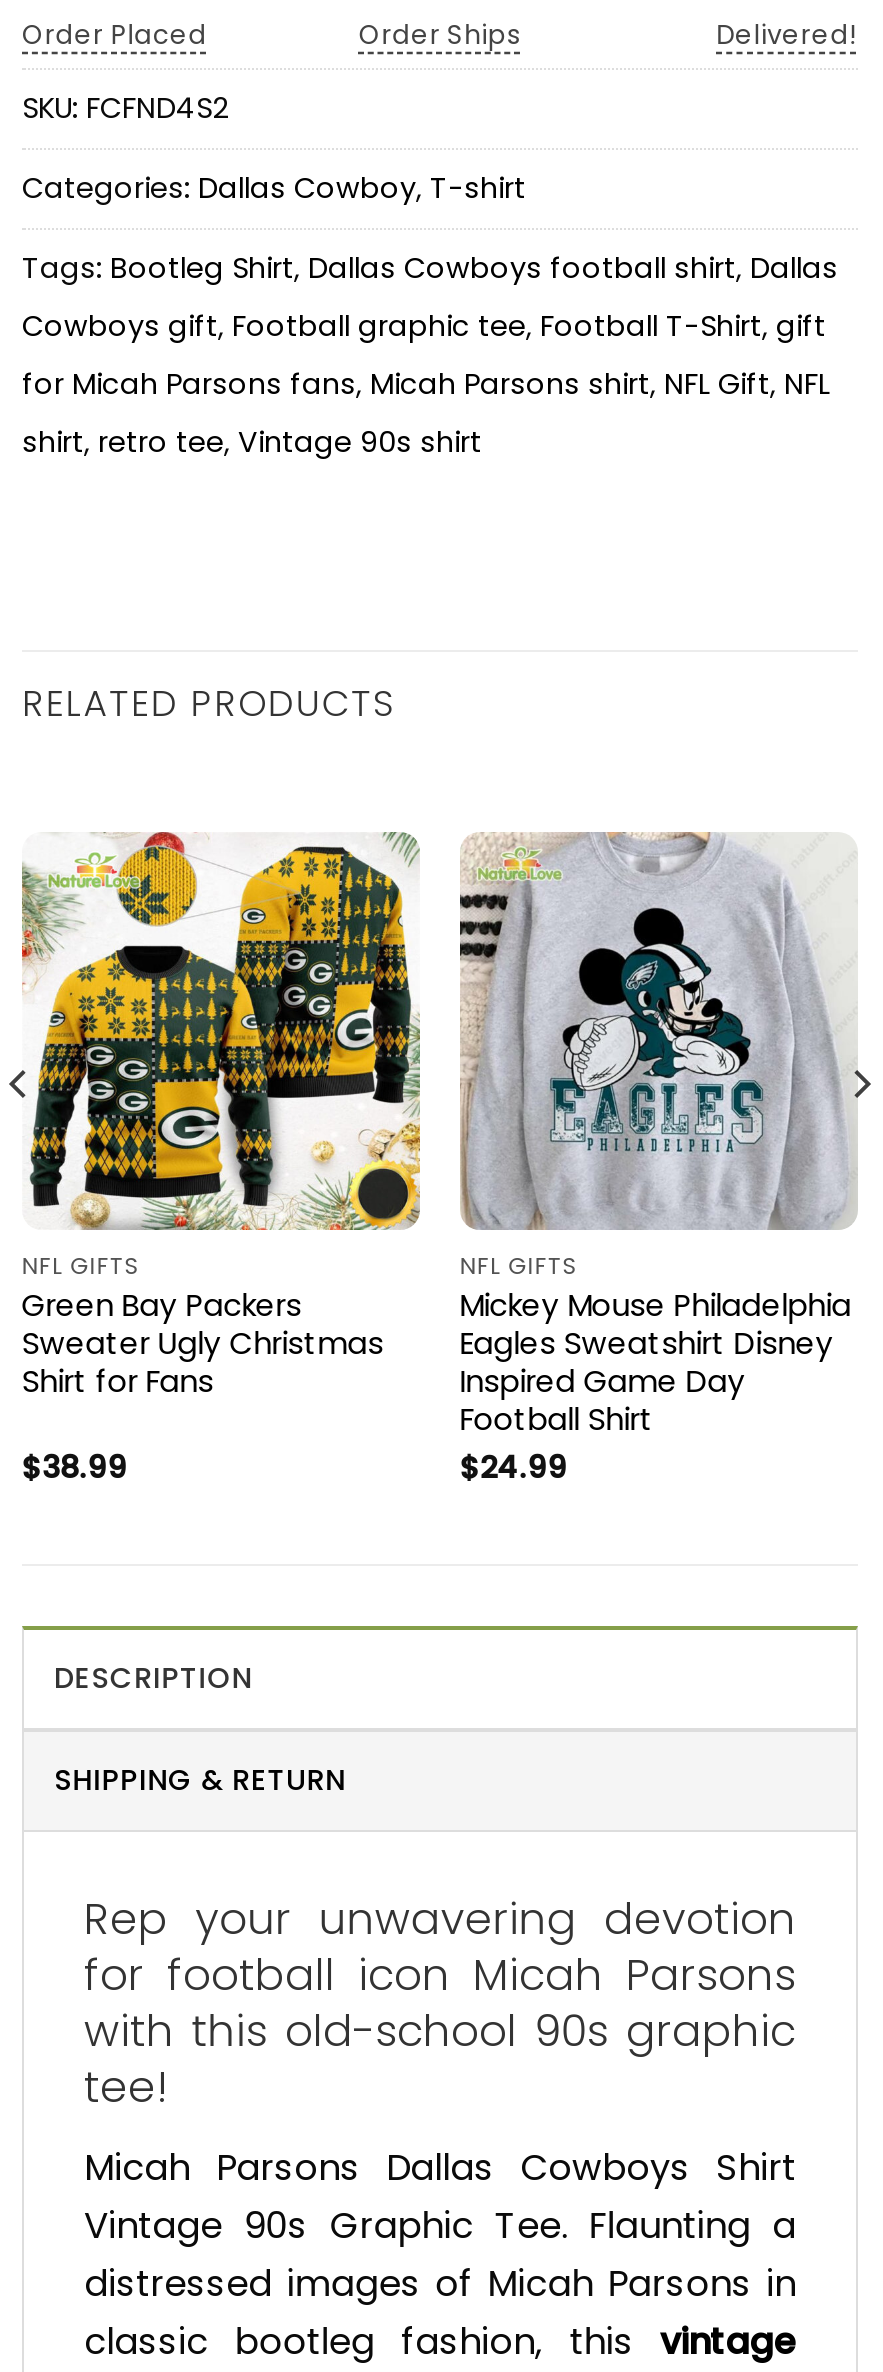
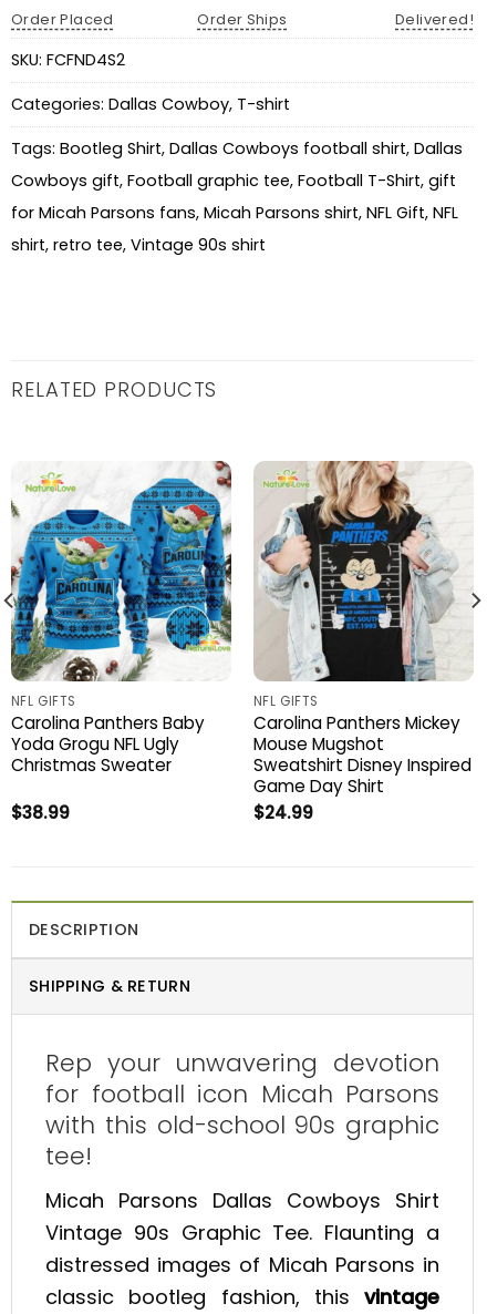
- [image]
- Green Bay Packers
- Sweater Ugly Christmas
- Shirt for Fans
+ [image]
+ Carolina Panthers Baby
+ Yoda Grogu NFL Ugly
+ Christmas Sweater

- [image]
- Mickey Mouse Philadelphia
- Eagles Sweatshirt Disney
- Inspired Game Day
- Football Shirt
+ [image]
+ Carolina Panthers Mickey
+ Mouse Mugshot
+ Sweatshirt Disney Inspired
+ Game Day Shirt
